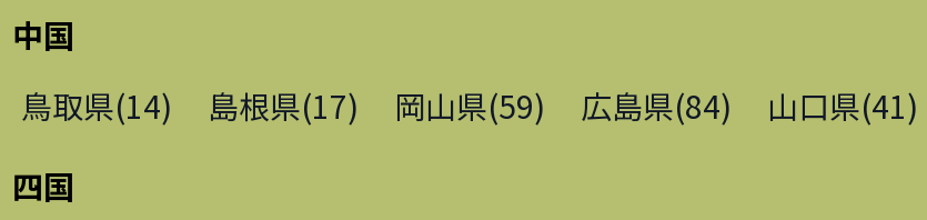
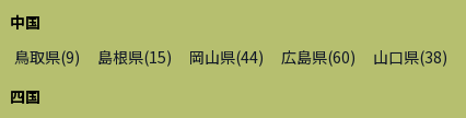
- 鳥取県(14)
+ 鳥取県(9)

- 島根県(17)
+ 島根県(15)

- 岡山県(59)
+ 岡山県(44)

- 広島県(84)
+ 広島県(60)

- 山口県(41)
+ 山口県(38)
